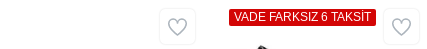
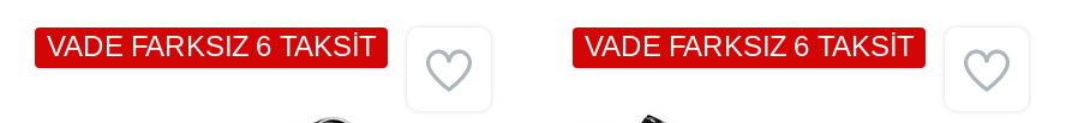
+ VADE FARKSIZ 6 TAKSİT
